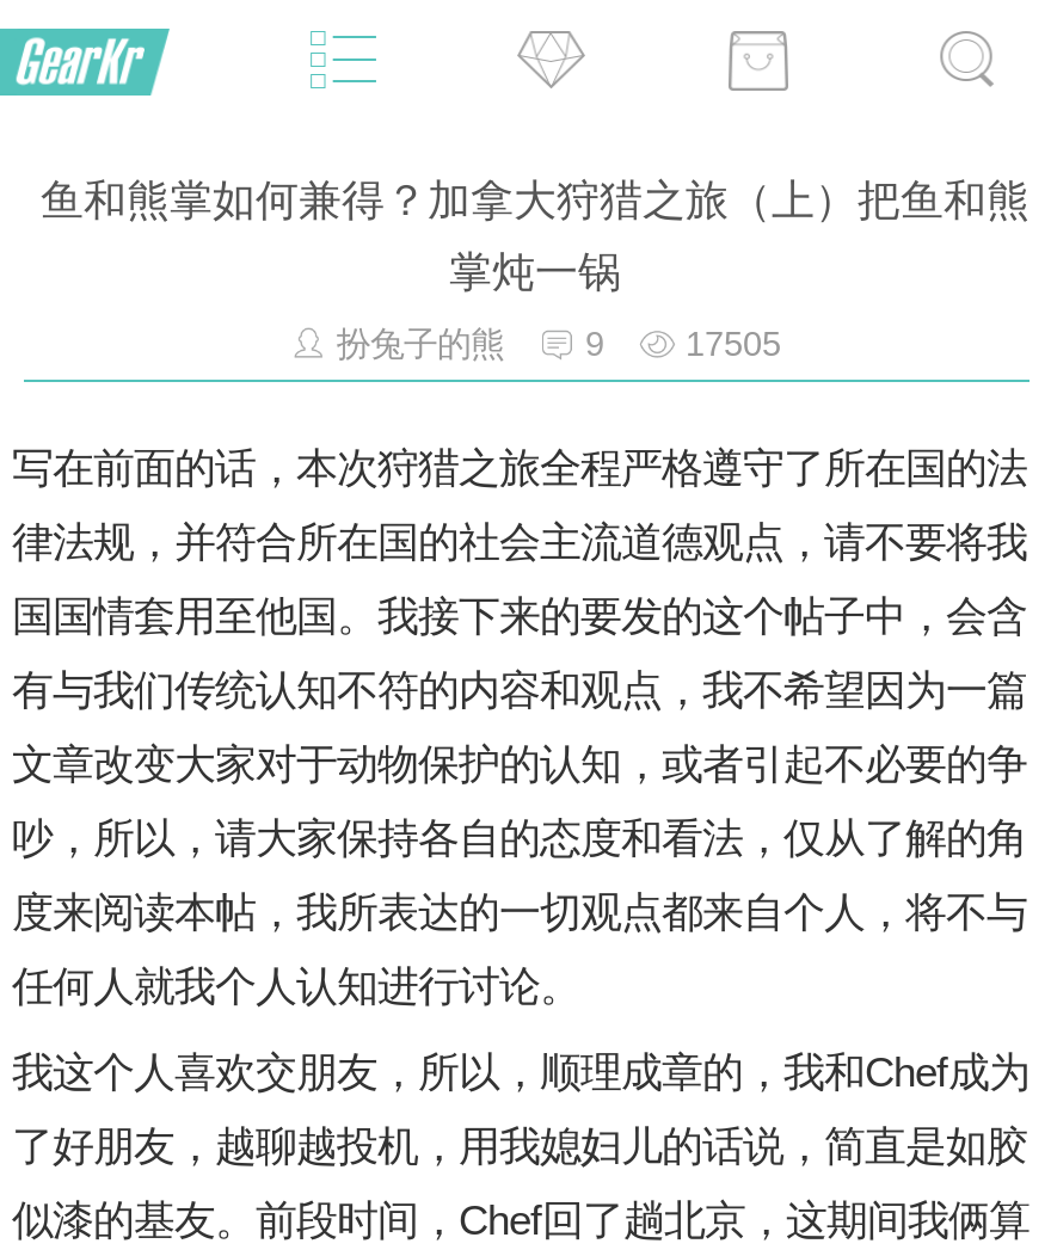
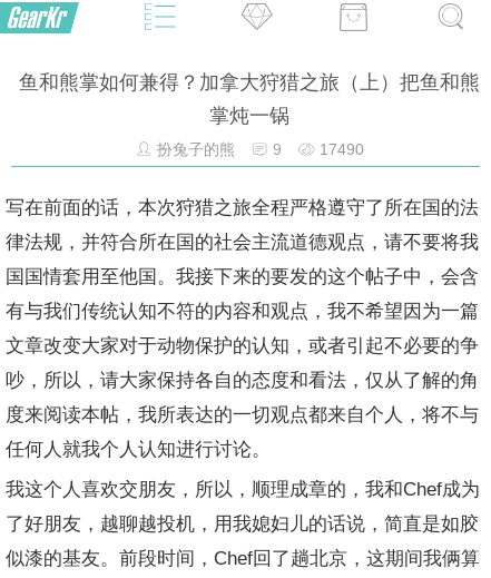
- 9 17505
+ 9 17490
